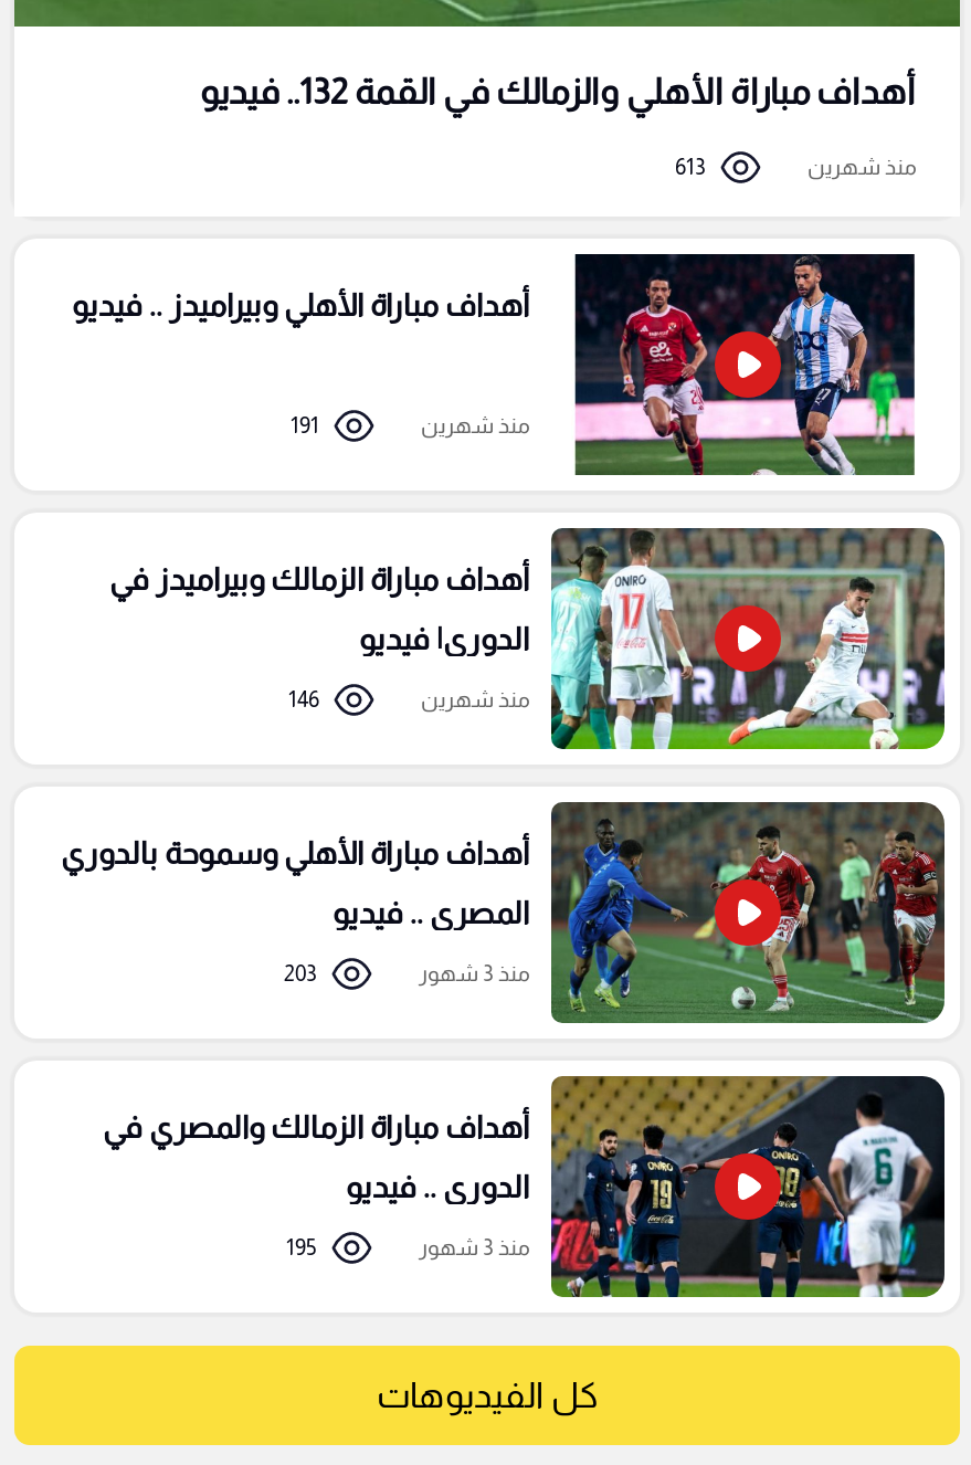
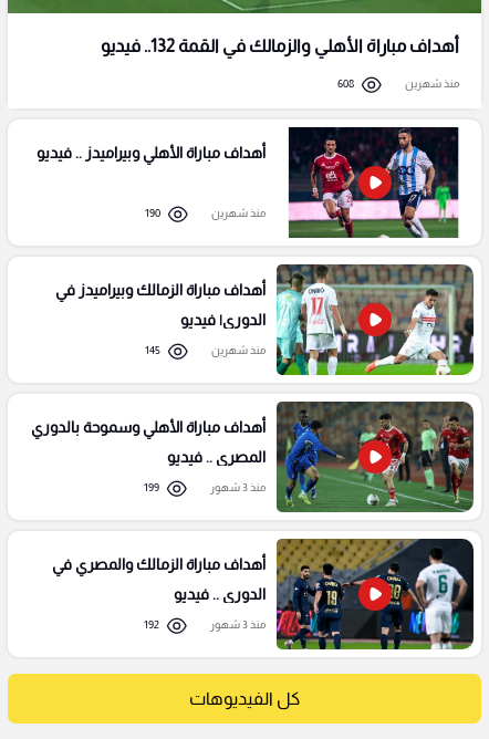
- 613
+ 608

- 191
+ 190

- 146
+ 145

- 203
+ 199

- 195
+ 192
